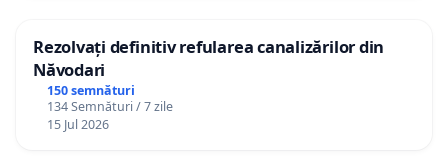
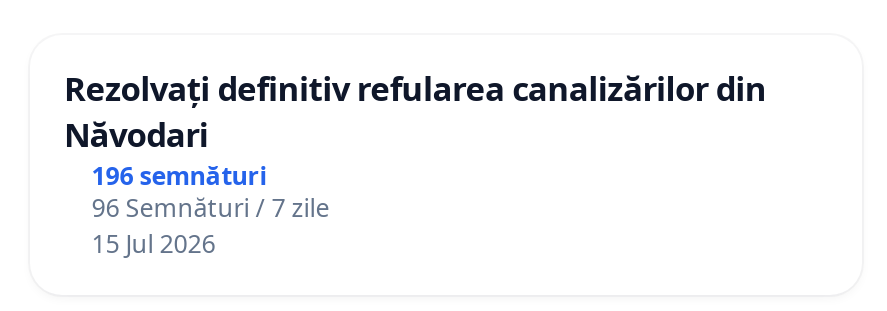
- 150 semnături
+ 196 semnături

- 134 Semnături / 7 zile
+ 96 Semnături / 7 zile
